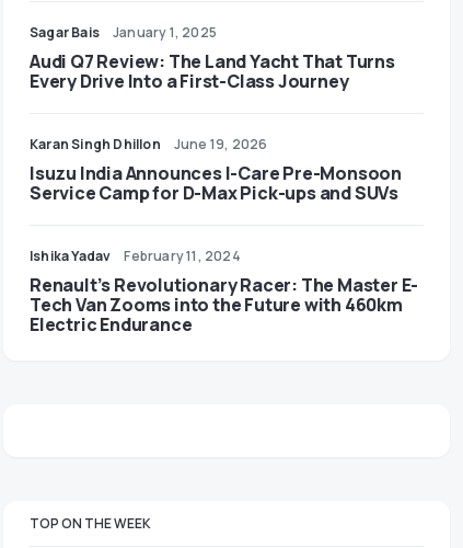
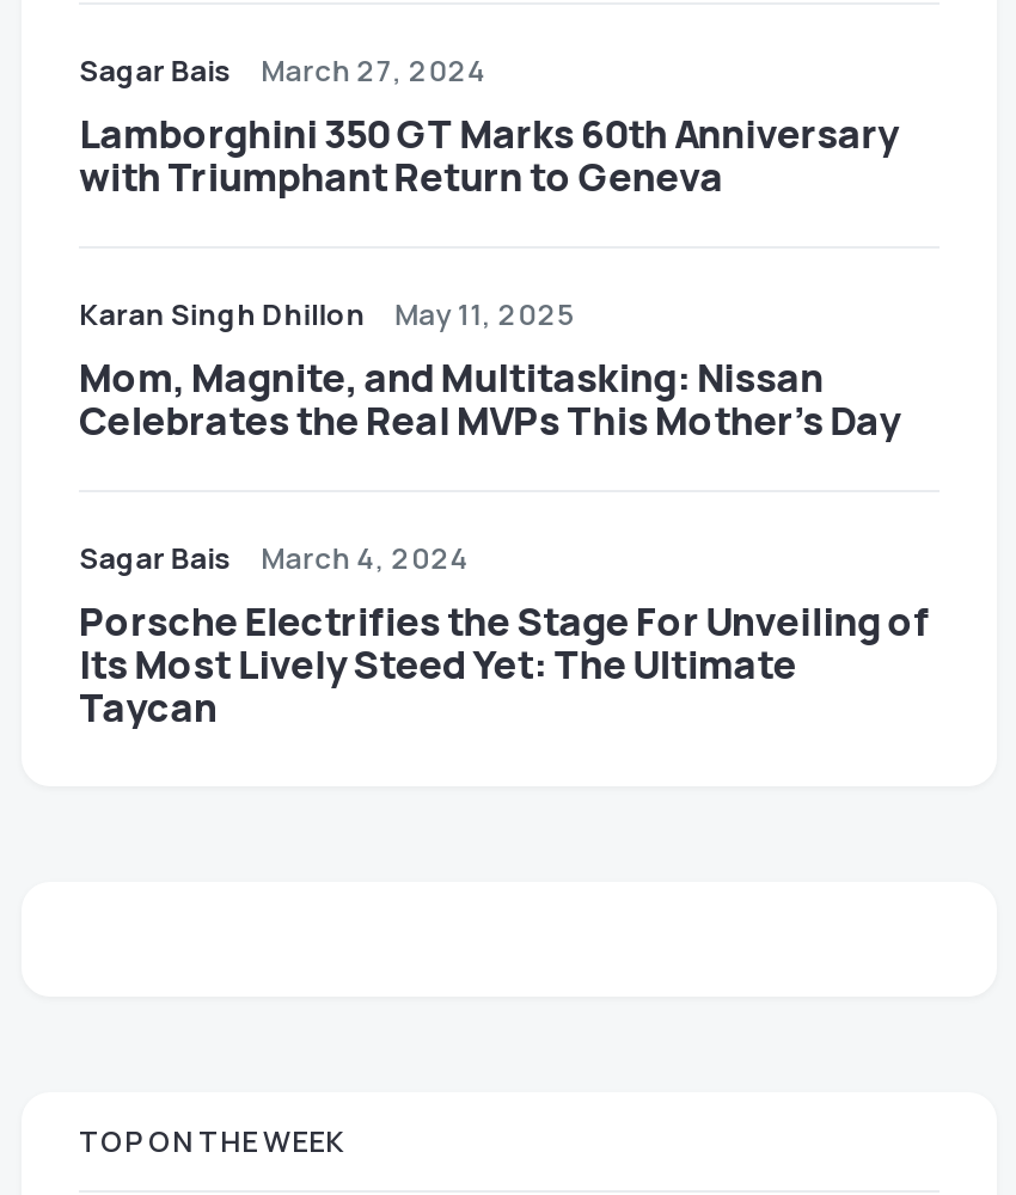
- January 1, 2025
- Audi Q7 Review: The Land Yacht That Turns
- Every Drive Into a First-Class Journey
+ March 27, 2024
+ Lamborghini 350 GT Marks 60th Anniversary
+ with Triumphant Return to Geneva

- June 19, 2026
- Isuzu India Announces I-Care Pre-Monsoon
- Service Camp for D-Max Pick-ups and SUVs
+ May 11, 2025
+ Mom, Magnite, and Multitasking: Nissan
+ Celebrates the Real MVPs This Mother’s Day

- Ishika Yadav
- February 11, 2024
- Renault’s Revolutionary Racer: The Master E-
- Tech Van Zooms into the Future with 460km
- Electric Endurance
+ Sagar Bais
+ March 4, 2024
+ Porsche Electrifies the Stage For Unveiling of
+ Its Most Lively Steed Yet: The Ultimate
+ Taycan
